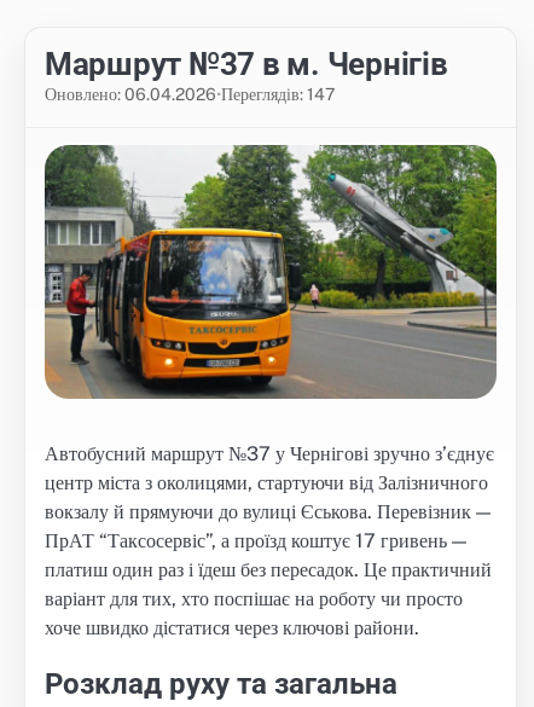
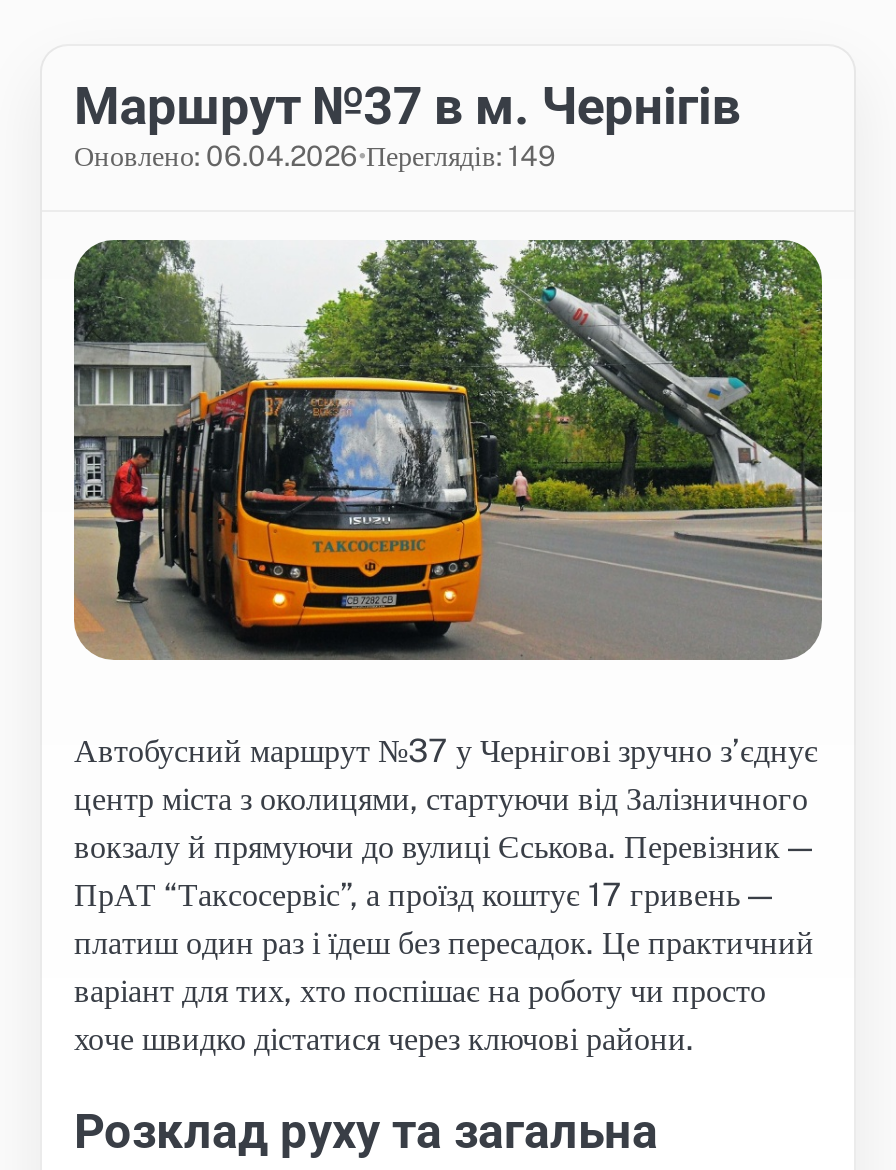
- Оновлено: 06.04.2026•Переглядів: 147
+ Оновлено: 06.04.2026•Переглядів: 149
